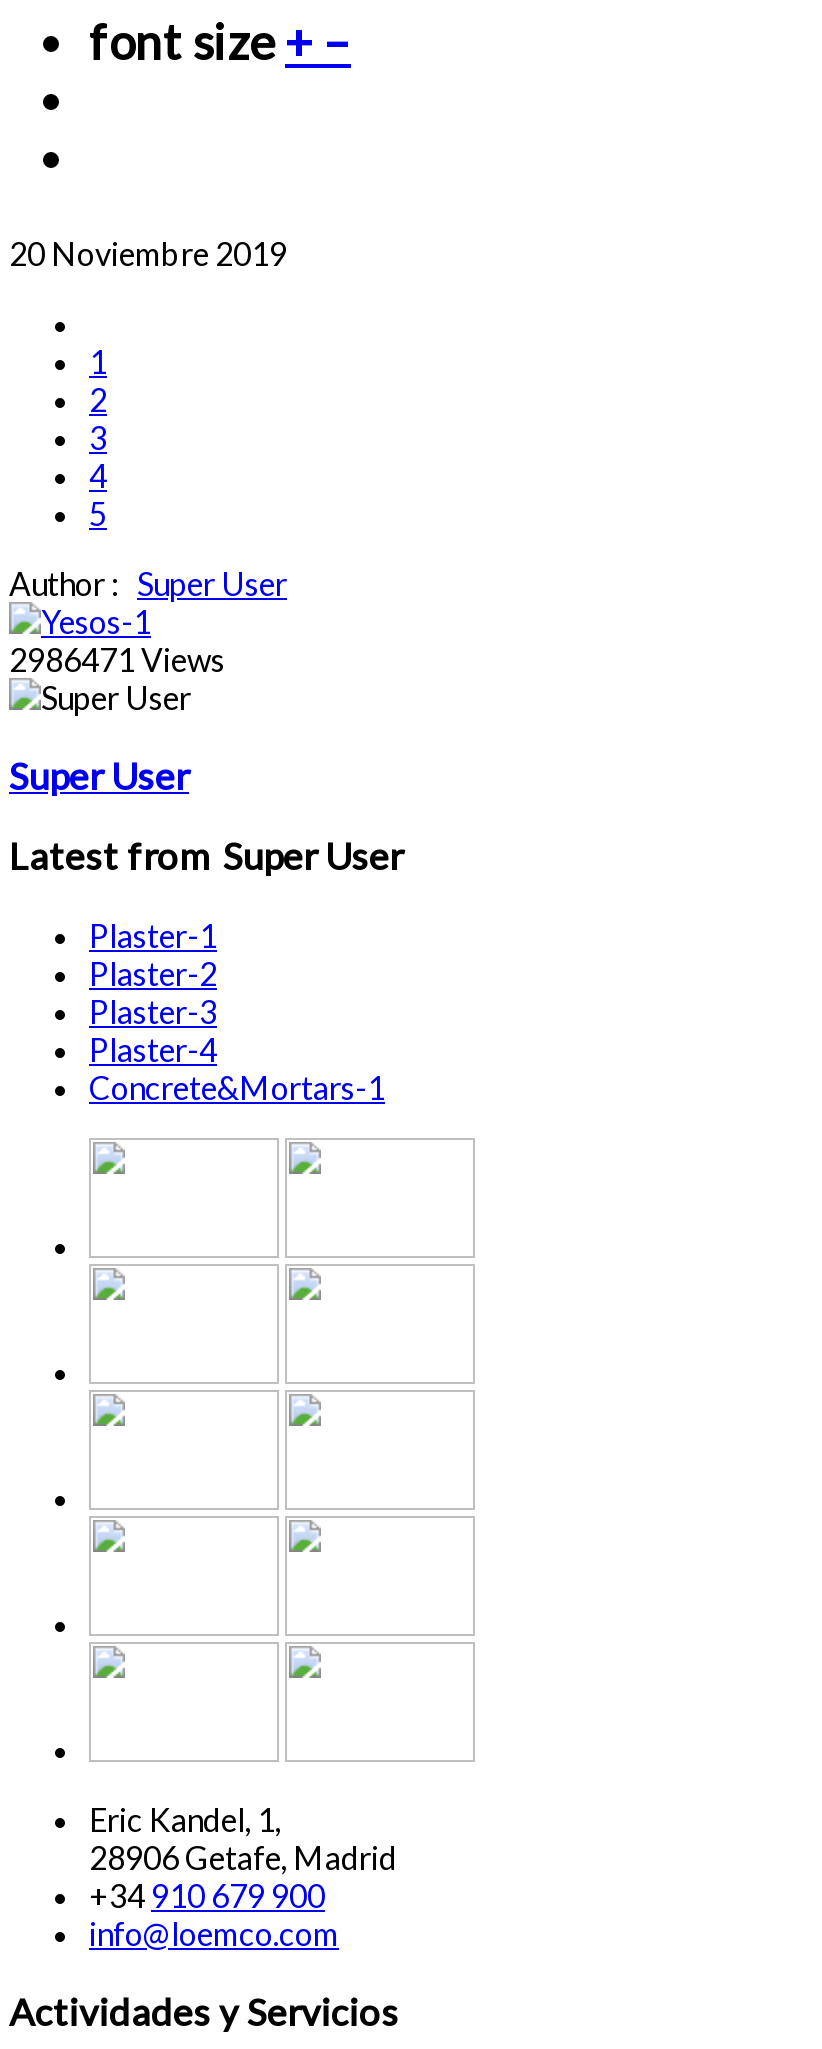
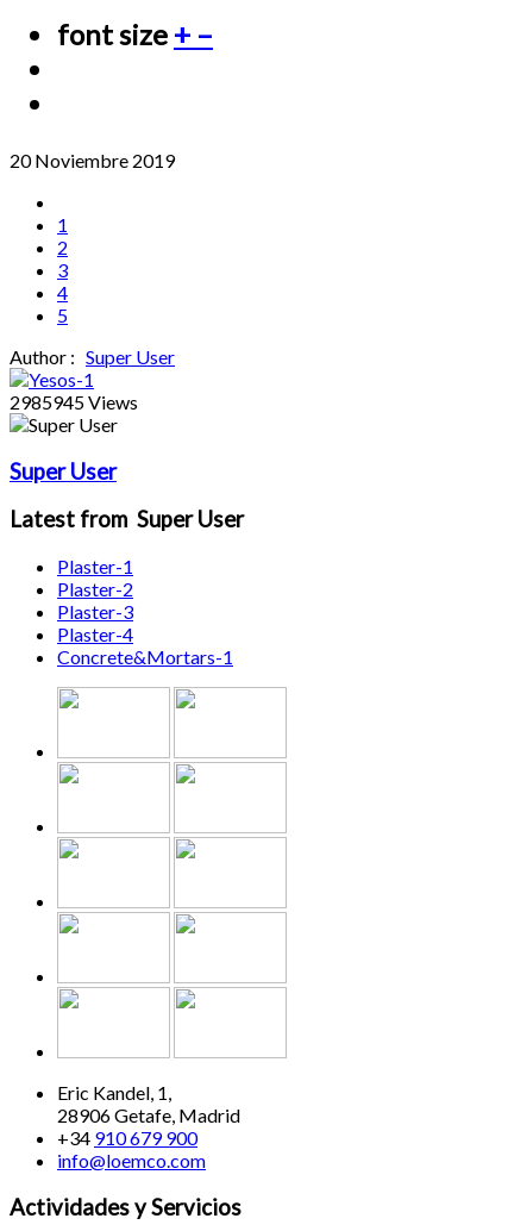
- 2986471 Views
+ 2985945 Views
